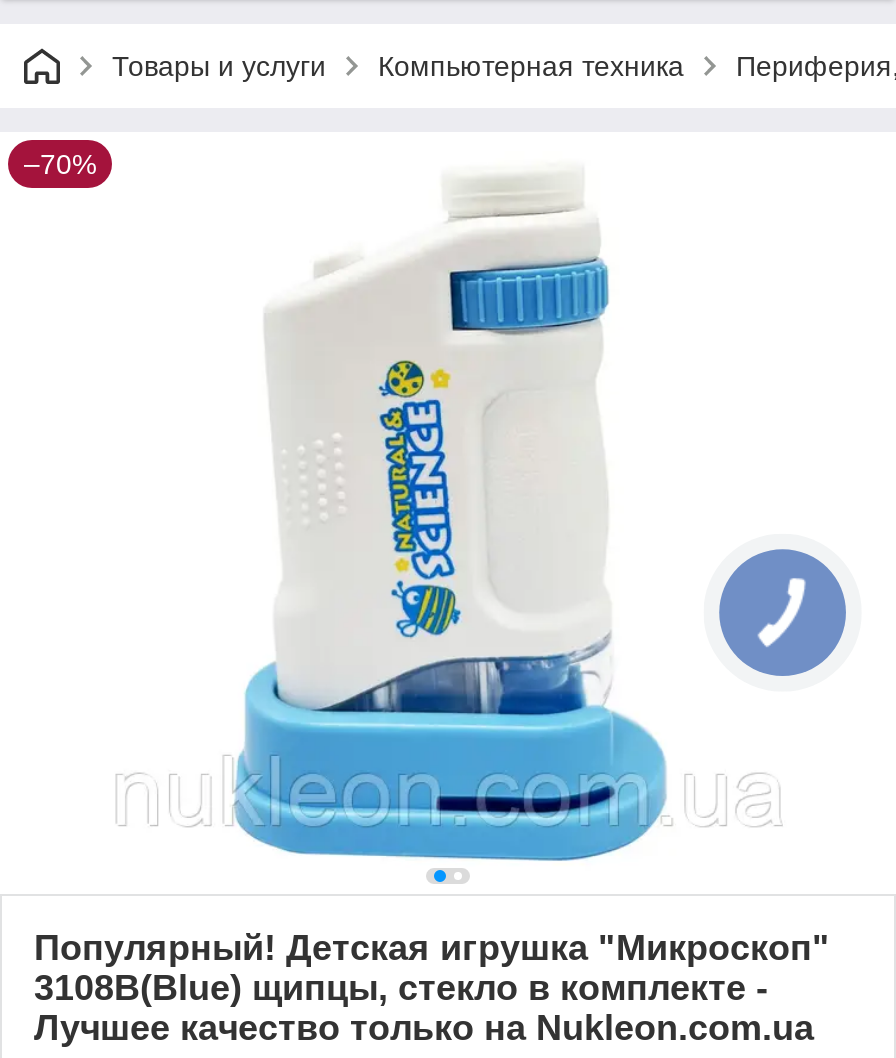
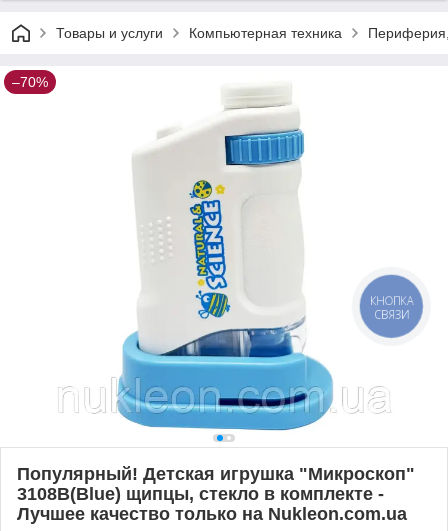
+ КНОПКА
+ СВЯЗИ
